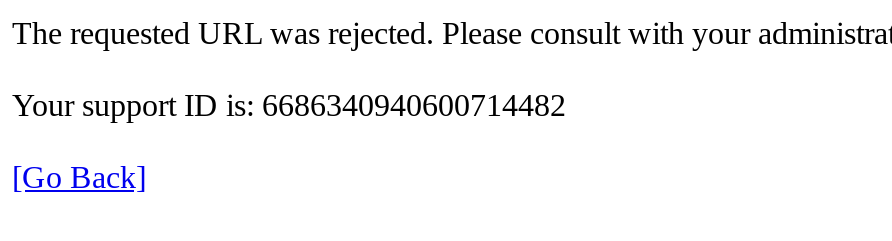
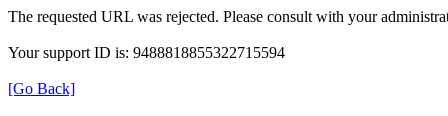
- Your support ID is: 6686340940600714482
+ Your support ID is: 9488818855322715594
